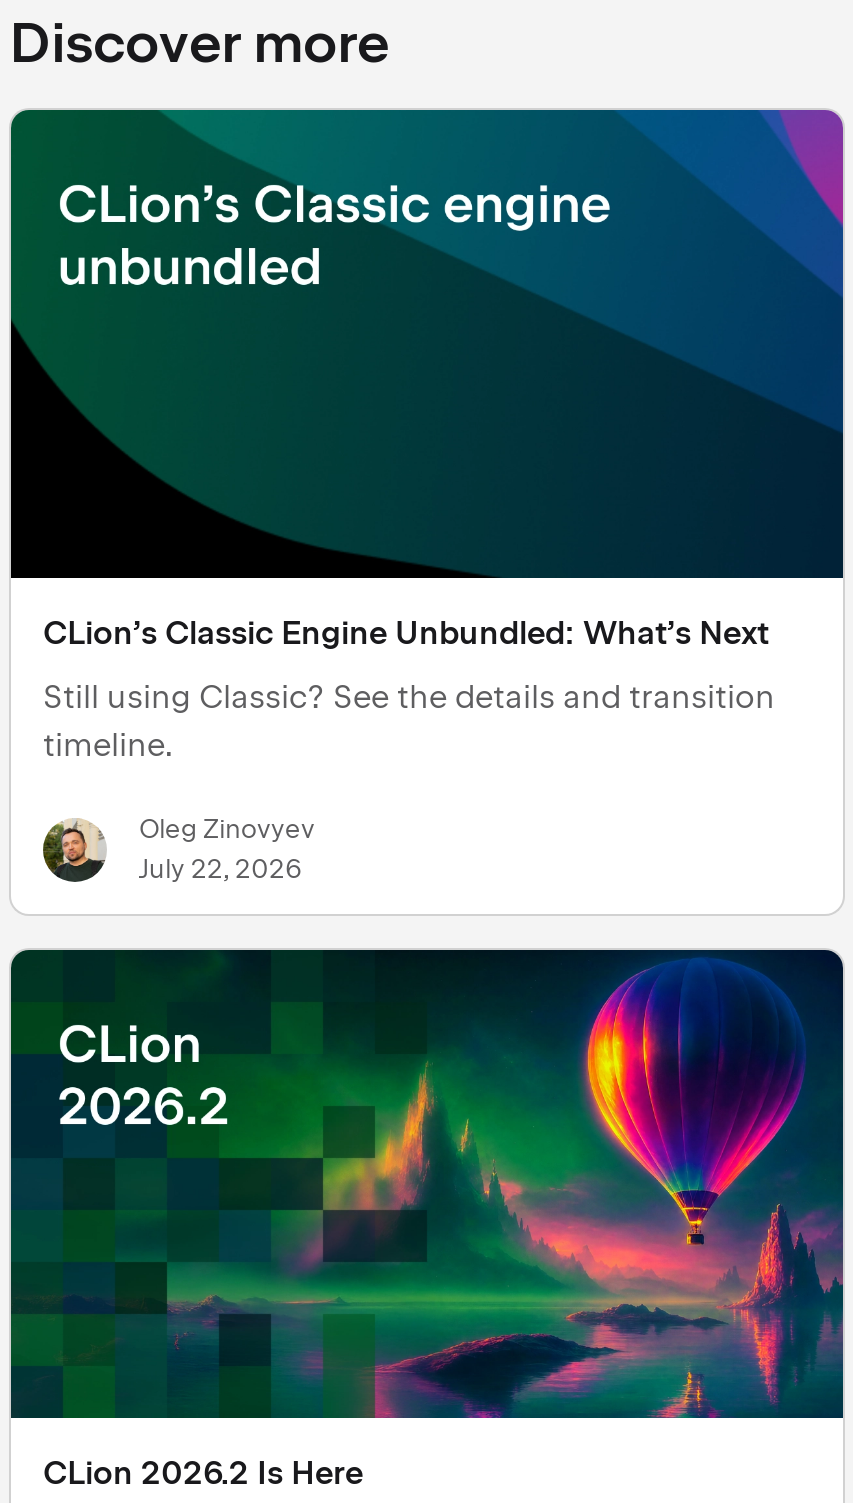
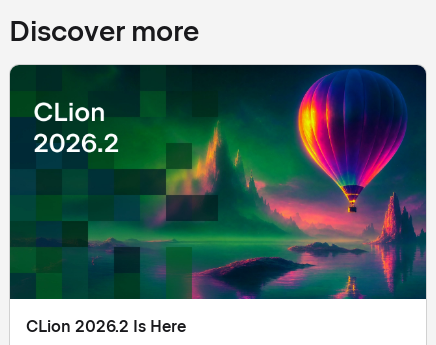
- [image]
- CLion’s Classic Engine Unbundled: What’s Next
- Still using Classic? See the details and transition
- timeline.
- Oleg Zinovyev
- July 22, 2026

- [image]
